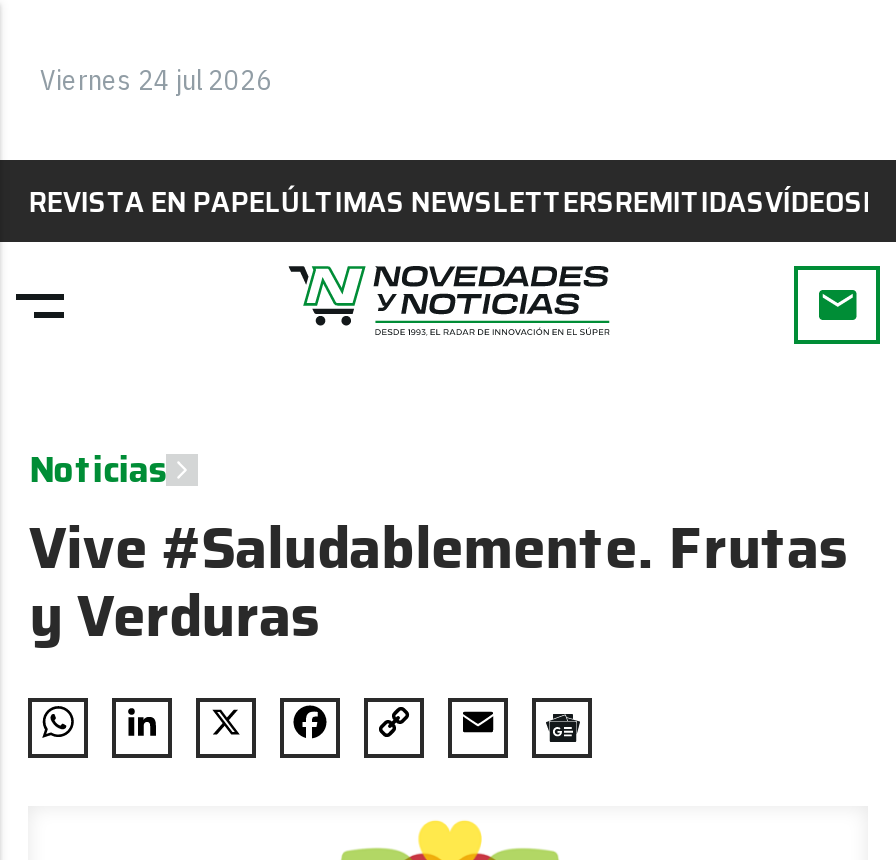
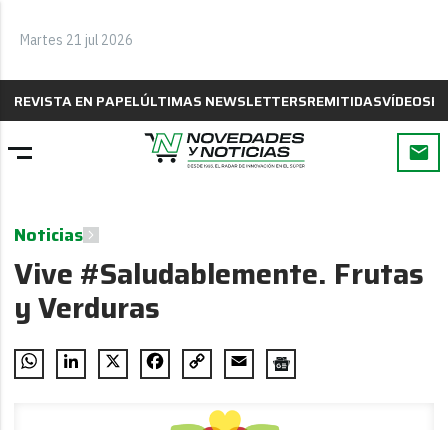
- Viernes 24 jul 2026
+ Martes 21 jul 2026
